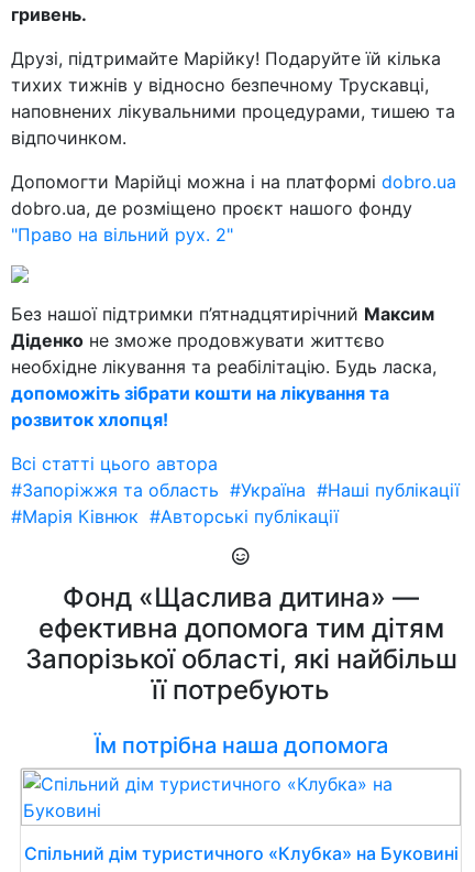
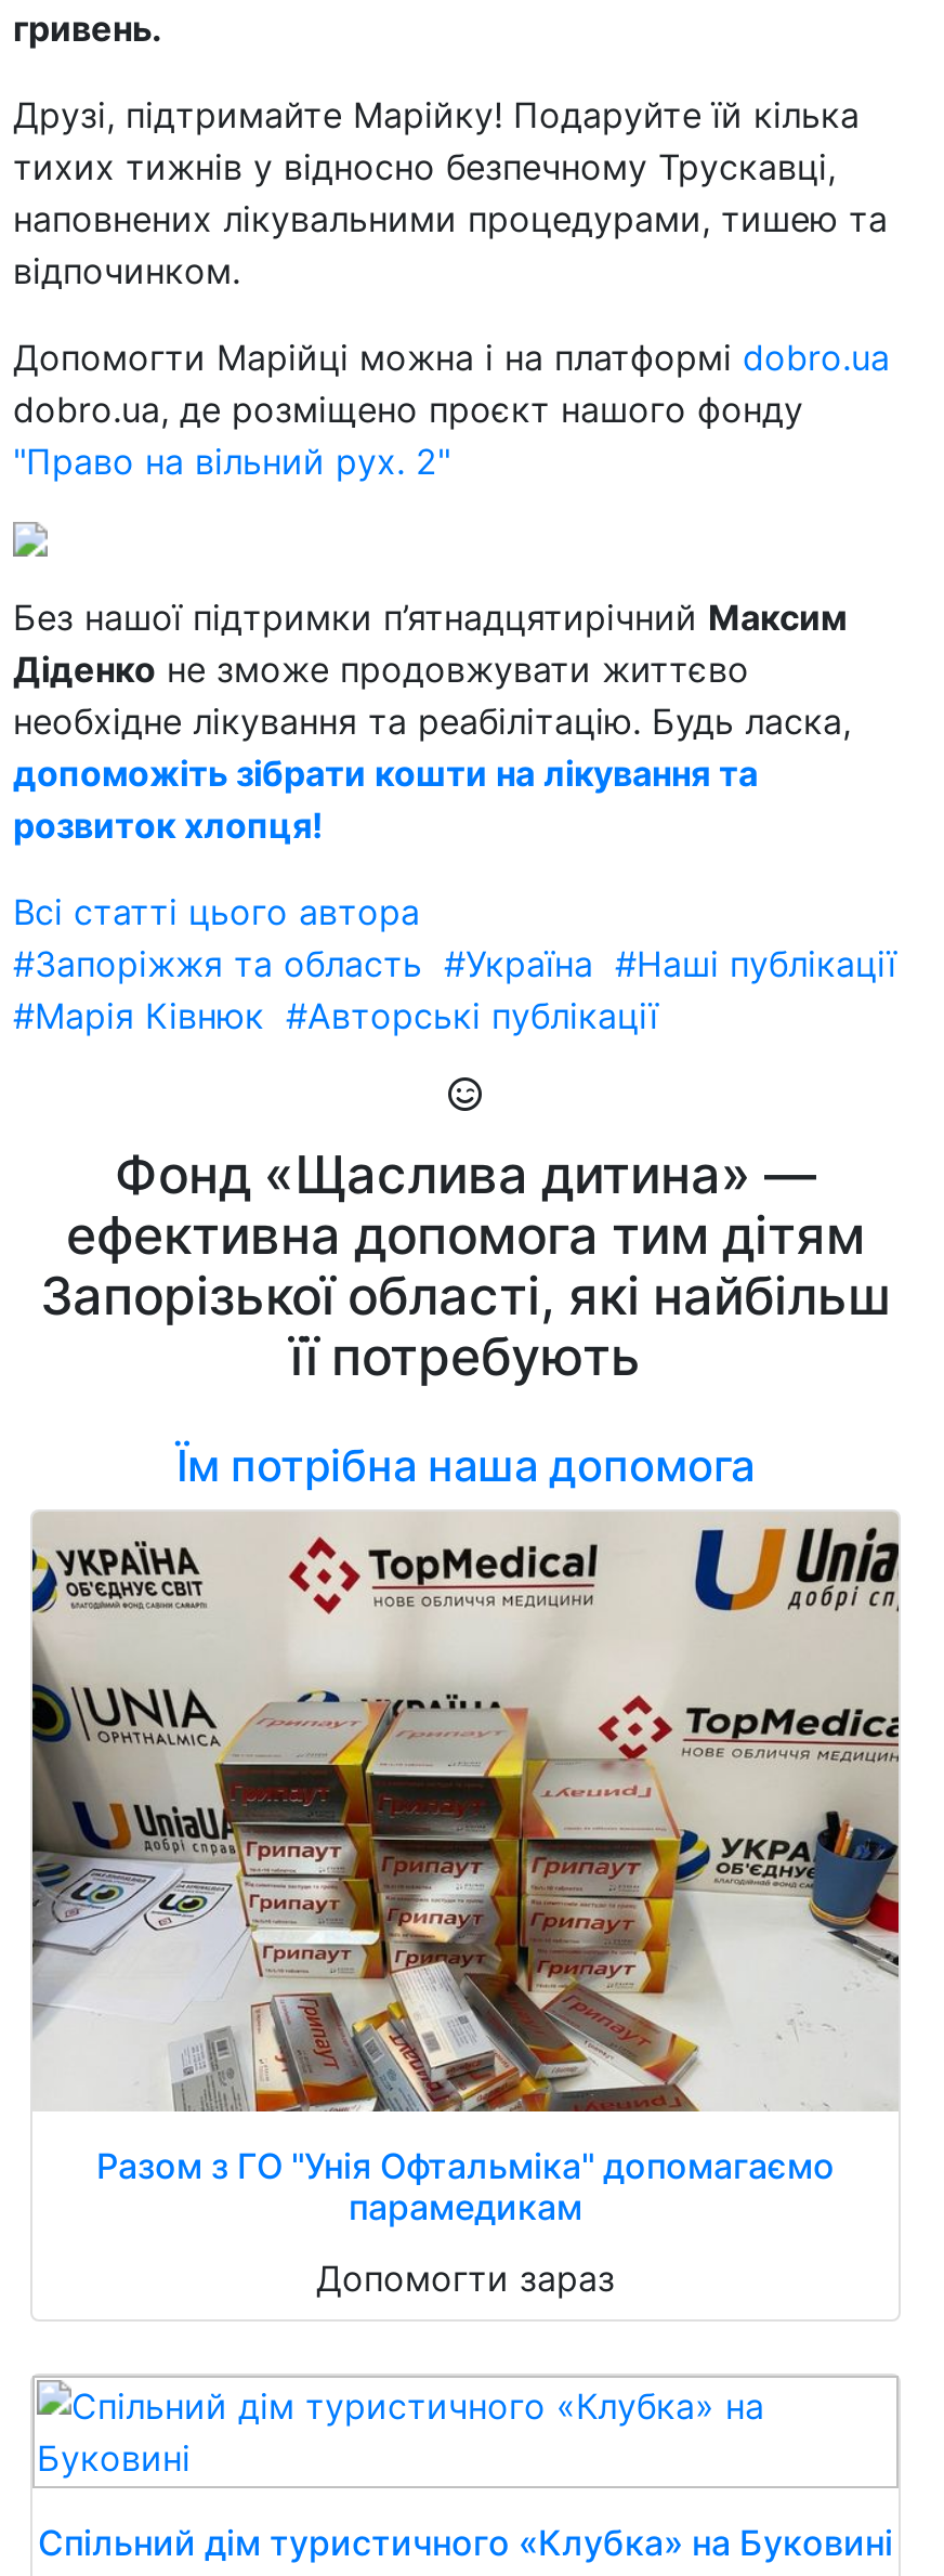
+ [image]
+ Разом з ГО "Унія Офтальміка" допомагаємо
+ парамедикам
+ Допомогти зараз
